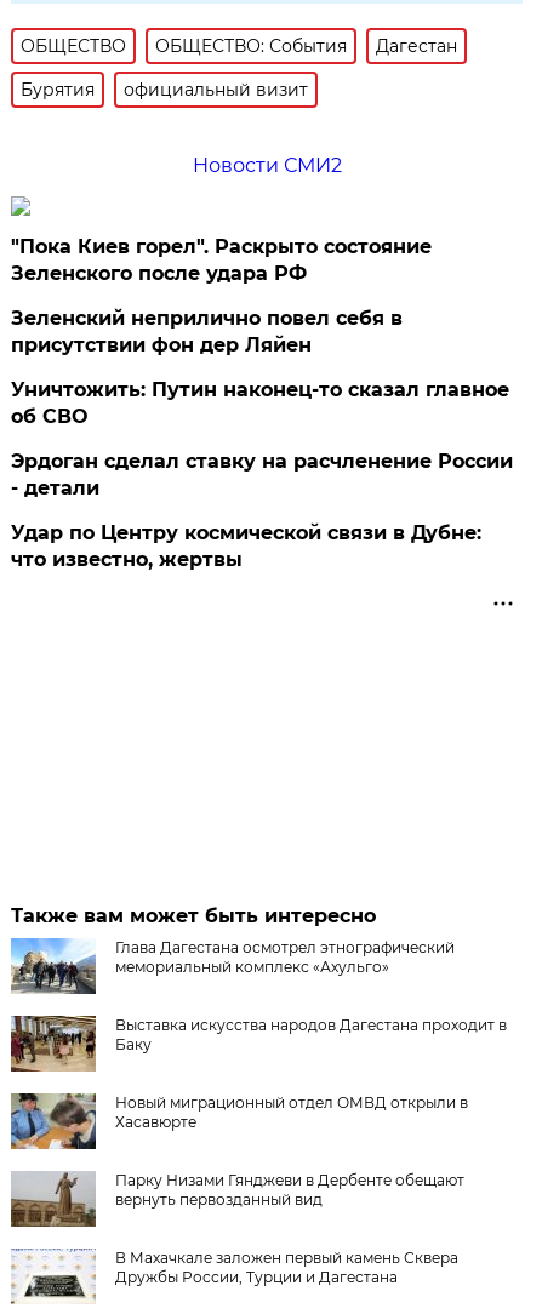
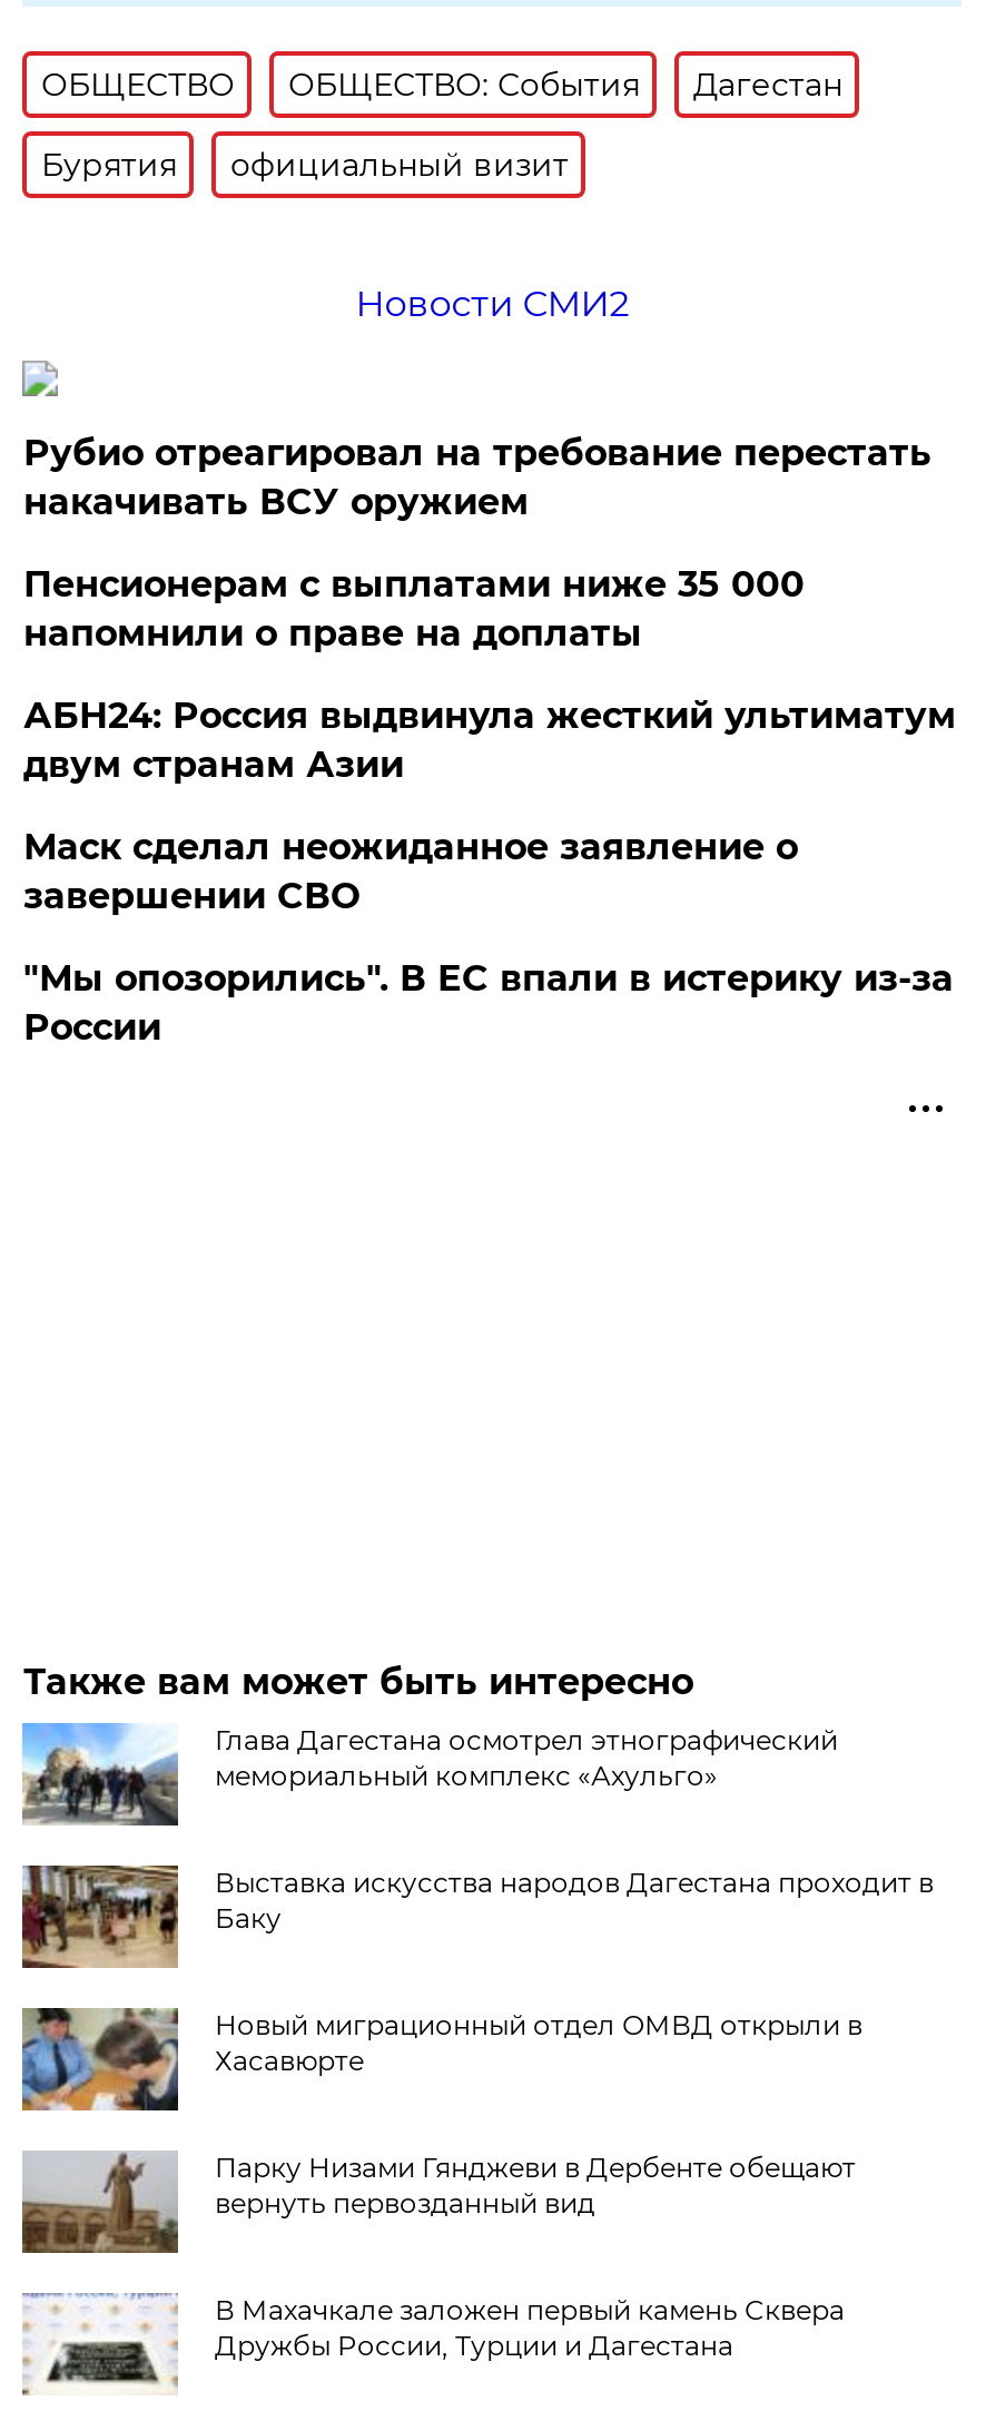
- "Пока Киев горел". Раскрыто состояние
- Зеленского после удара РФ
+ Рубио отреагировал на требование перестать
+ накачивать ВСУ оружием

- Зеленский неприлично повел cебя в
- присутствии фон дер Ляйен
+ Пенсионерам с выплатами ниже 35 000
+ напомнили о праве на доплаты

- Уничтожить: Путин наконец-то сказал главное
- об СВО
+ АБН24: Россия выдвинула жесткий ультиматум
+ двум странам Азии

- Эрдоган сделал ставку на расчленение России
- - детали
+ Маск сделал неожиданное заявление о
+ завершении СВО

- Удар по Центру космической связи в Дубне:
- что известно, жертвы
+ "Мы опозорились". В ЕС впали в истерику из-за
+ России
